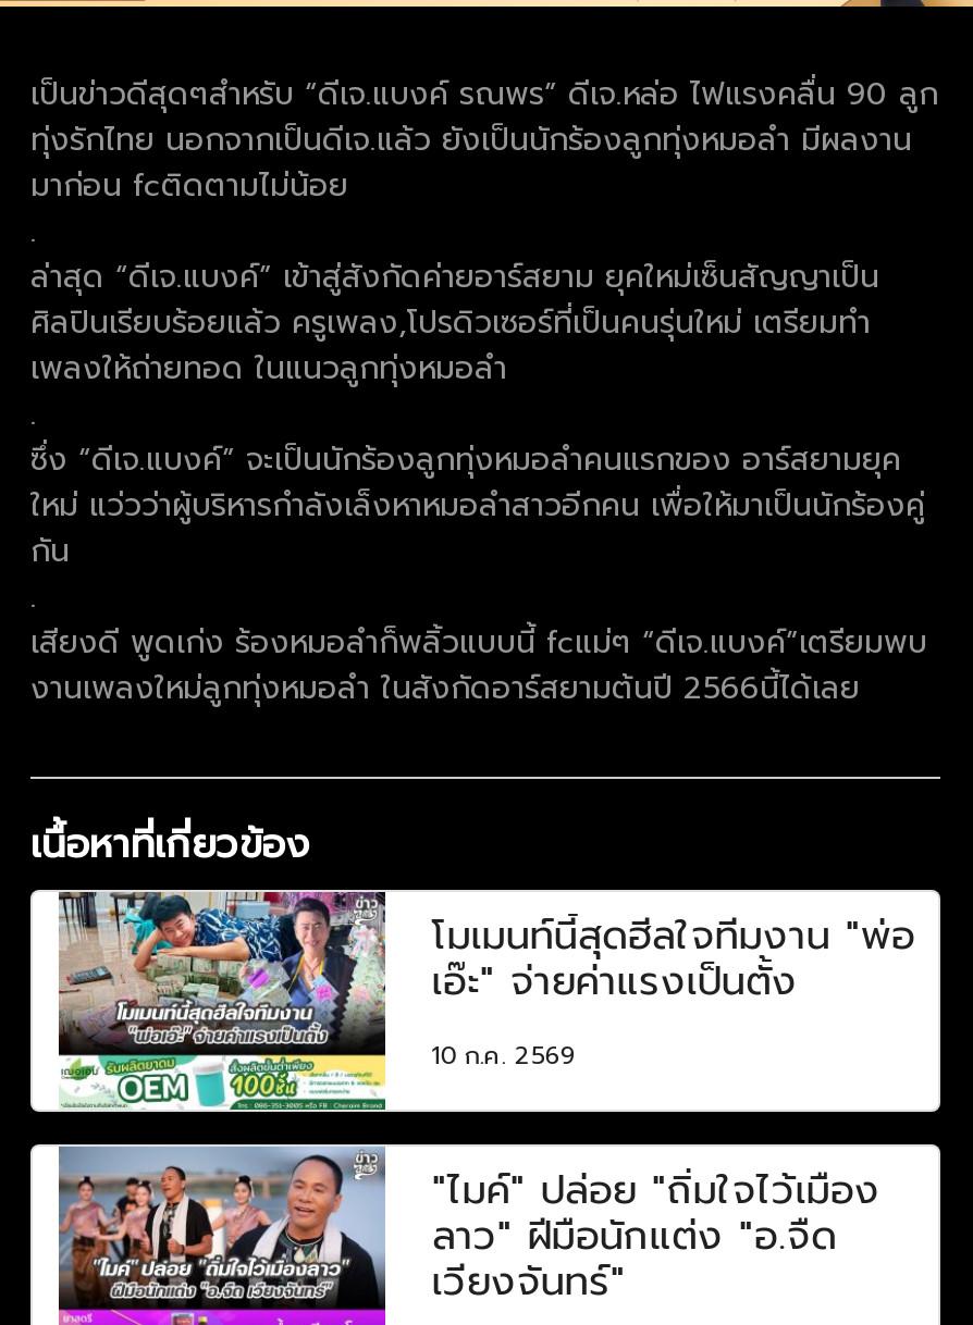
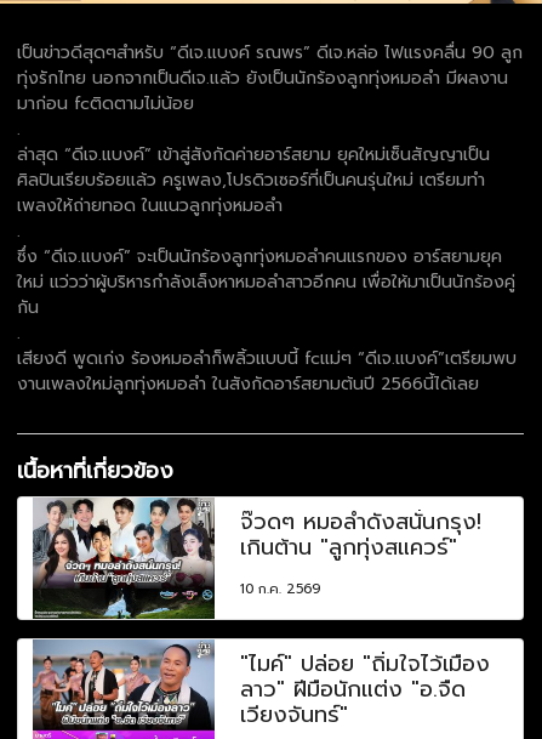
- [image]
- โมเมนท์นี้สุดฮีลใจทีมงาน "พ่อ
- เอ๊ะ" จ่ายค่าแรงเป็นตั้ง
+ [image]
+ จ๊วดๆ หมอลำดังสนั่นกรุง!
+ เกินต้าน "ลูกทุ่งสแควร์"
